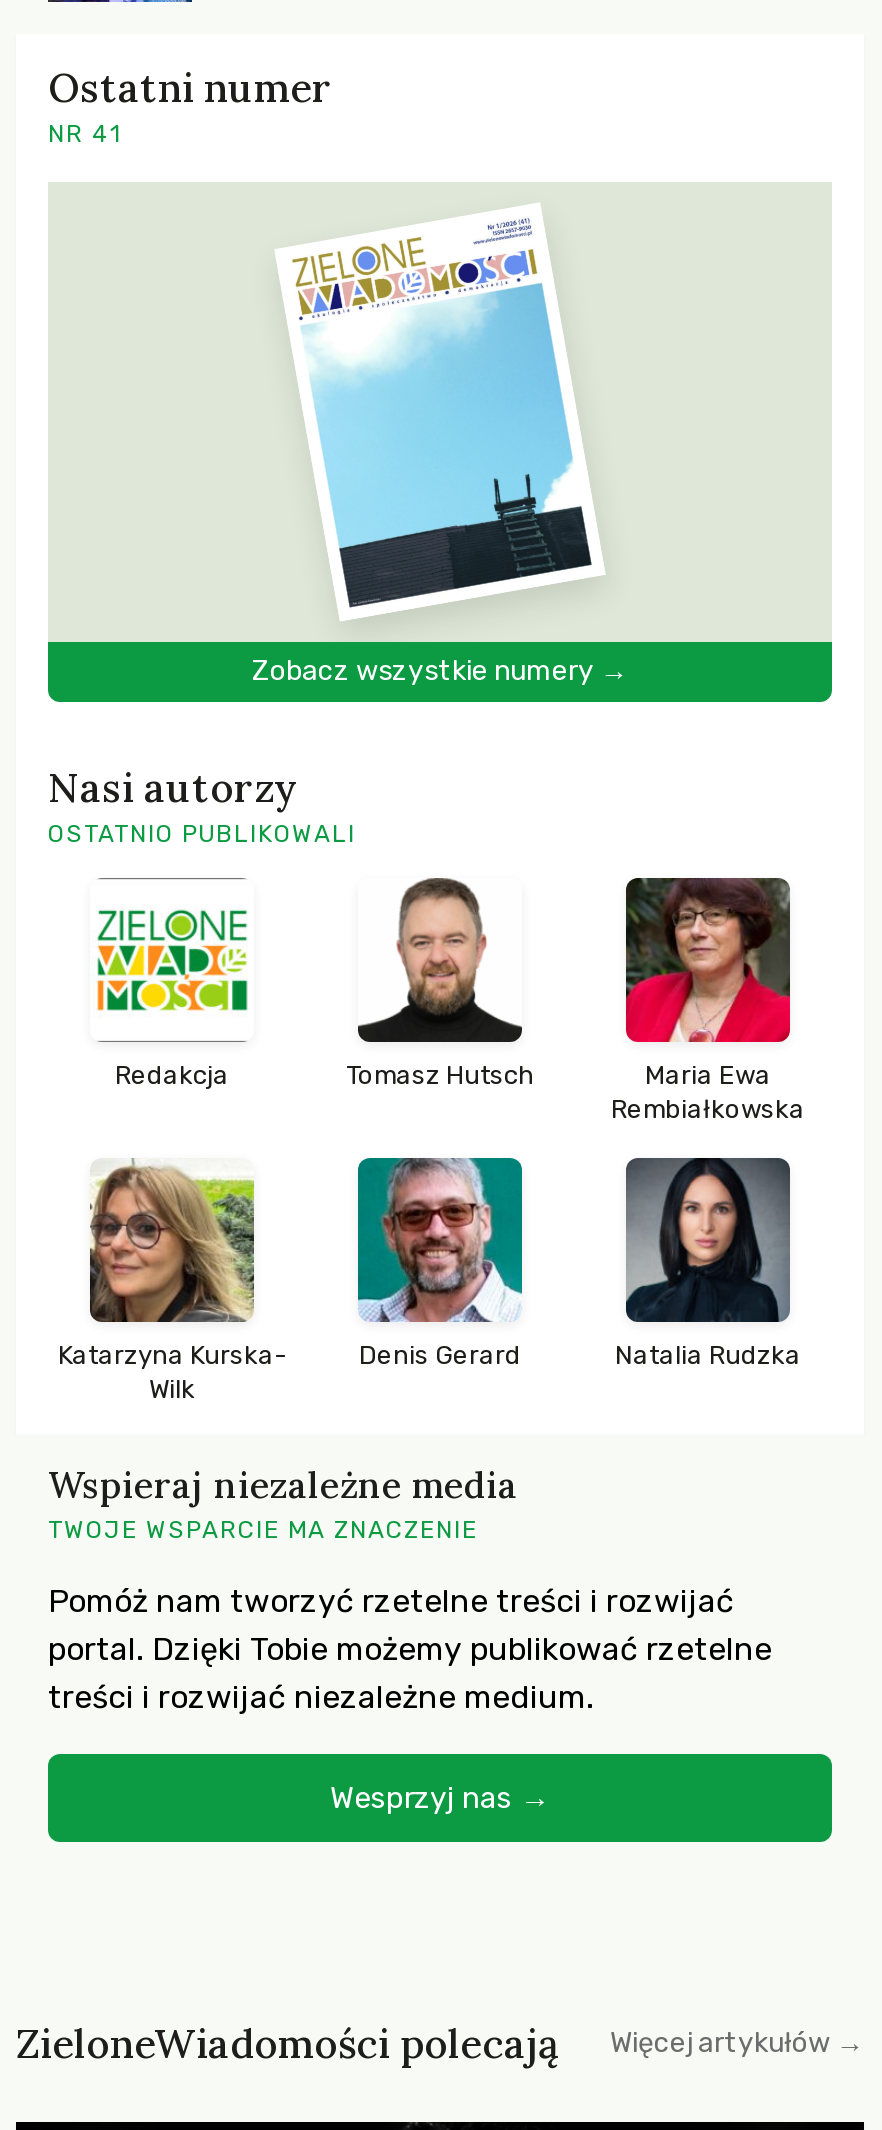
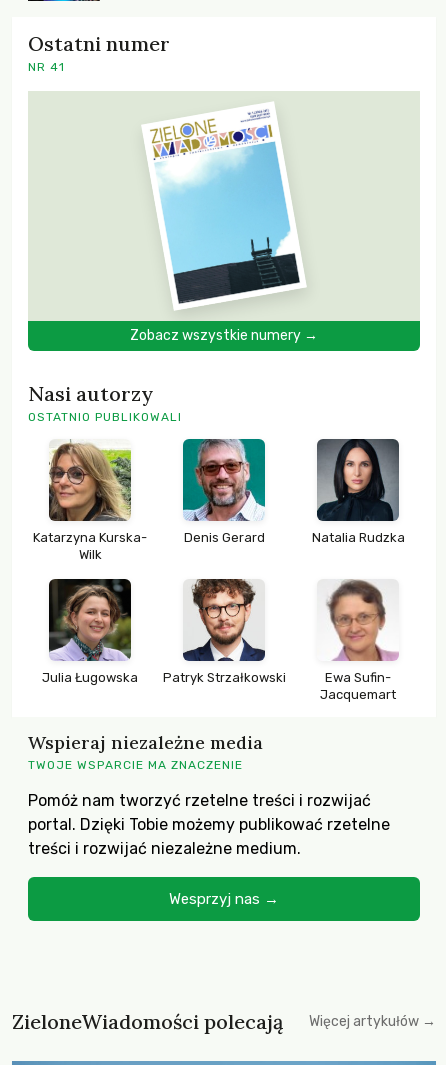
- [image]

- [image]
- Redakcja
- Tomasz Hutsch
- Maria Ewa
- Rembiałkowska

- [image]

moved up: [image] | Katarzyna Kurska- | Wilk | Denis Gerard | Natalia Rudzka

+ [image]
+ Julia Ługowska
+ Patryk Strzałkowski
+ Ewa Sufin-
+ Jacquemart

+ [image]

+ [image]
